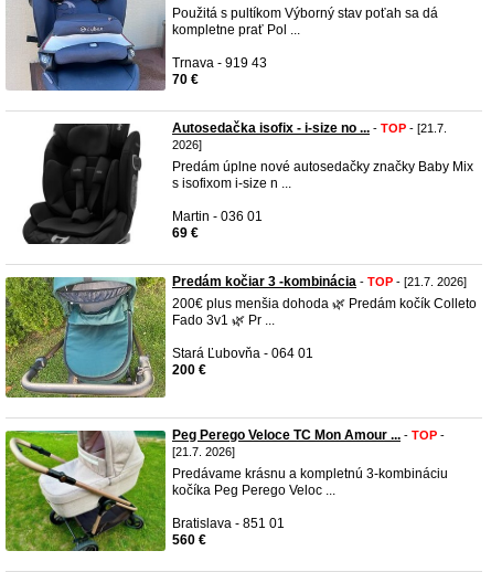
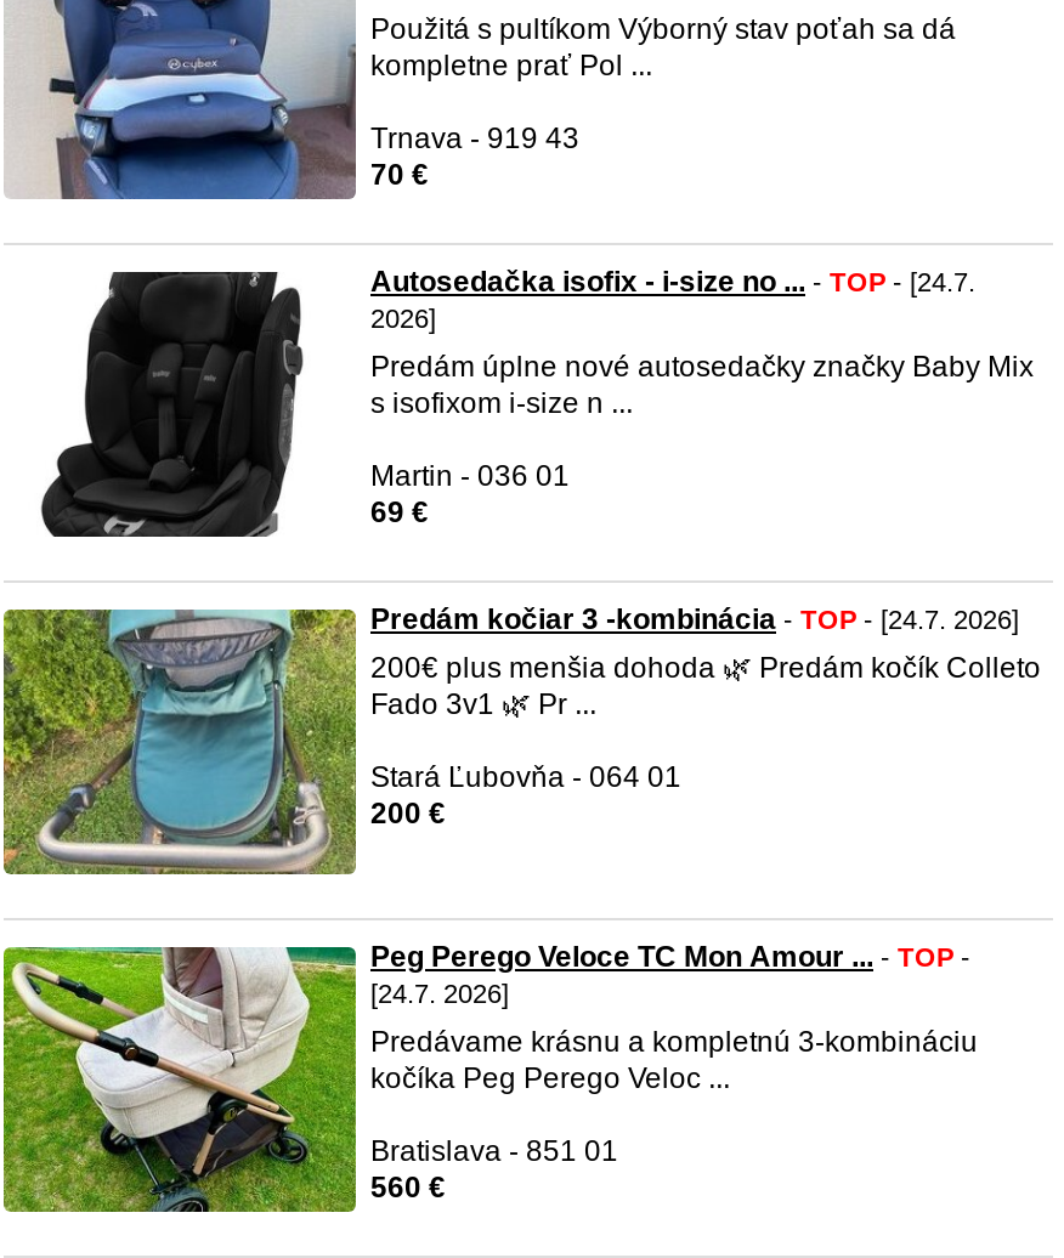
- Autosedačka isofix - i-size no ... - TOP - [21.7.
+ Autosedačka isofix - i-size no ... - TOP - [24.7.

- Predám kočiar 3 -kombinácia - TOP - [21.7. 2026]
+ Predám kočiar 3 -kombinácia - TOP - [24.7. 2026]

- [21.7. 2026]
+ [24.7. 2026]
